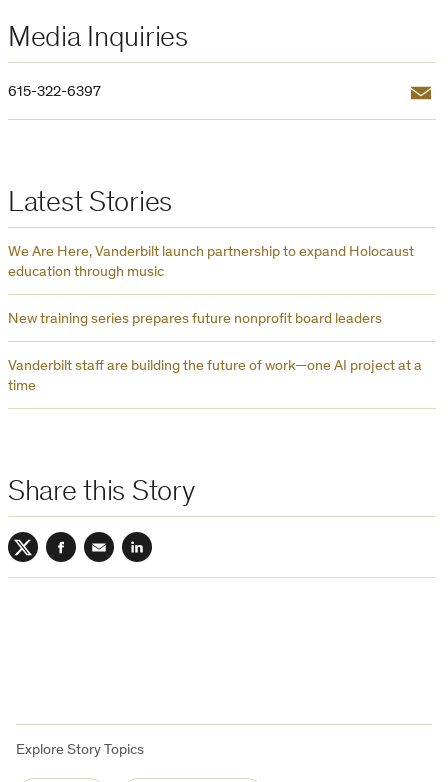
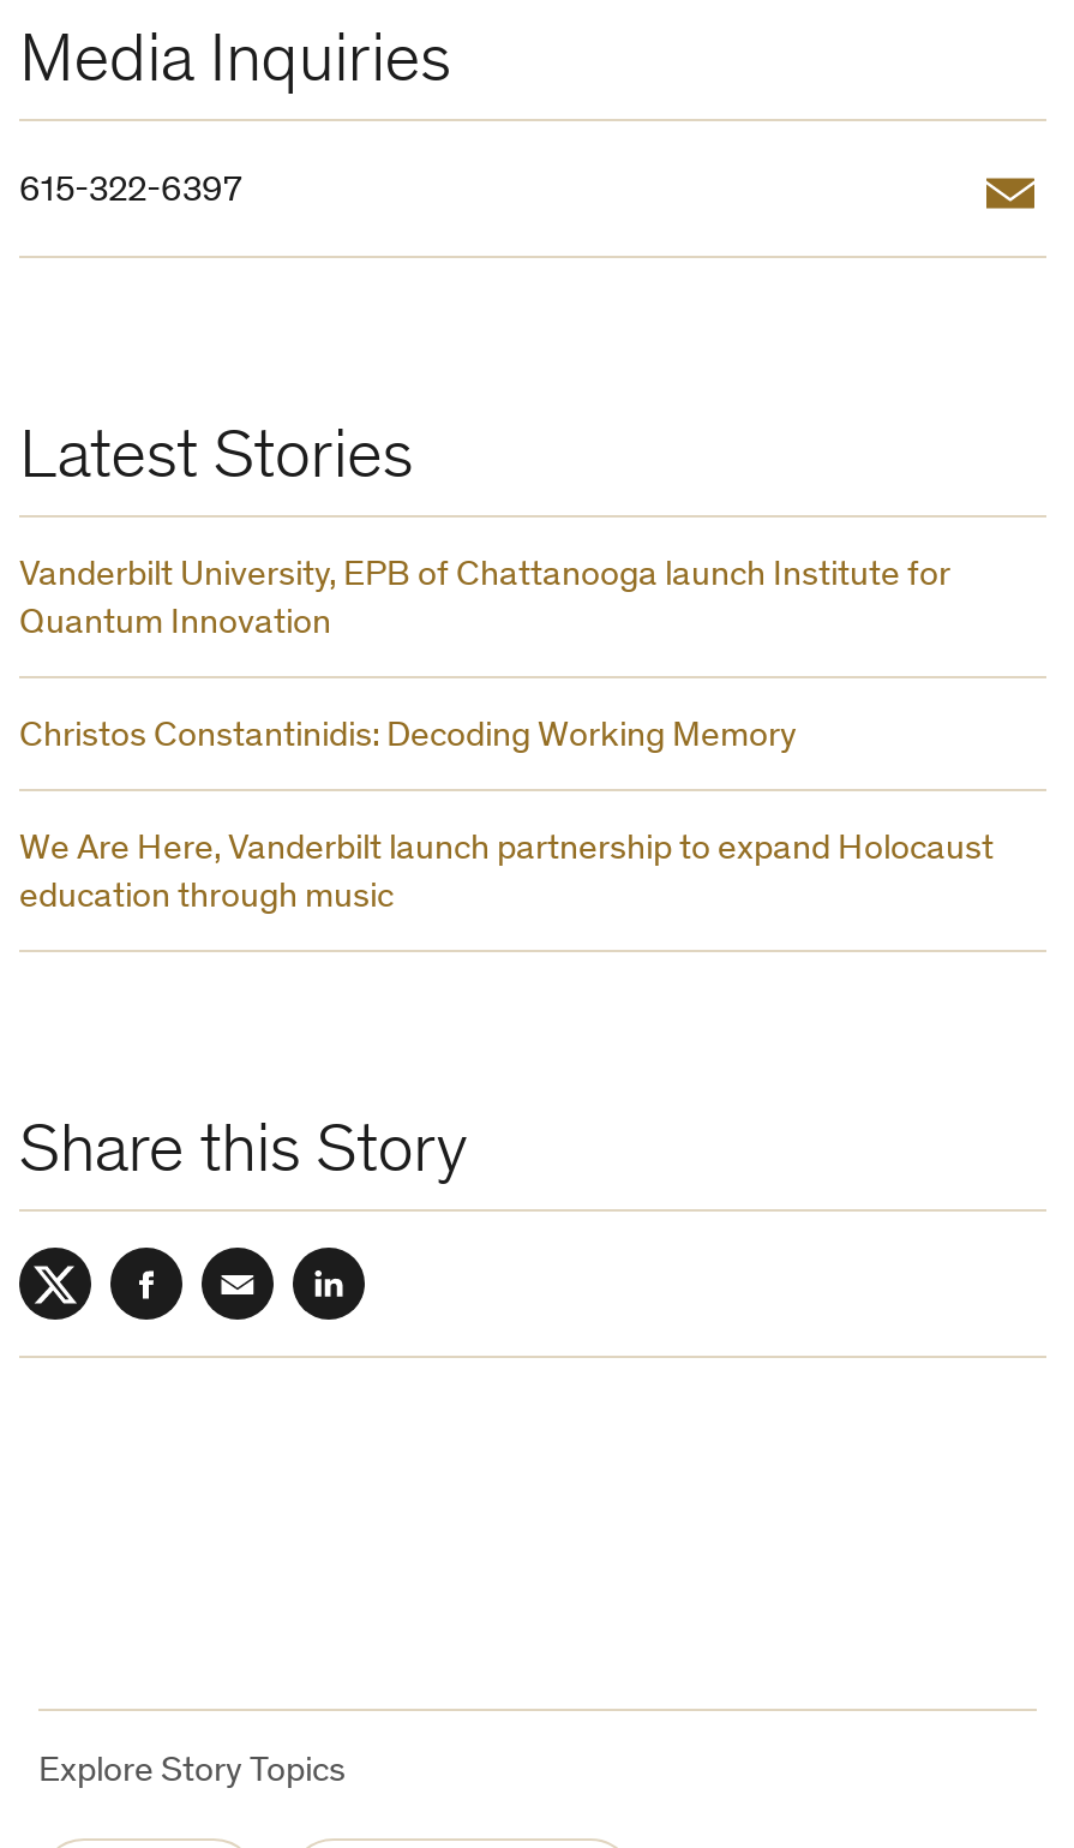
+ Vanderbilt University, EPB of Chattanooga launch Institute for
+ Quantum Innovation
+ Christos Constantinidis: Decoding Working Memory

moved down: We Are Here, Vanderbilt launch partnership to expand Holocaust | education through music

- New training series prepares future nonprofit board leaders
- Vanderbilt staff are building the future of work—one AI project at a
- time
